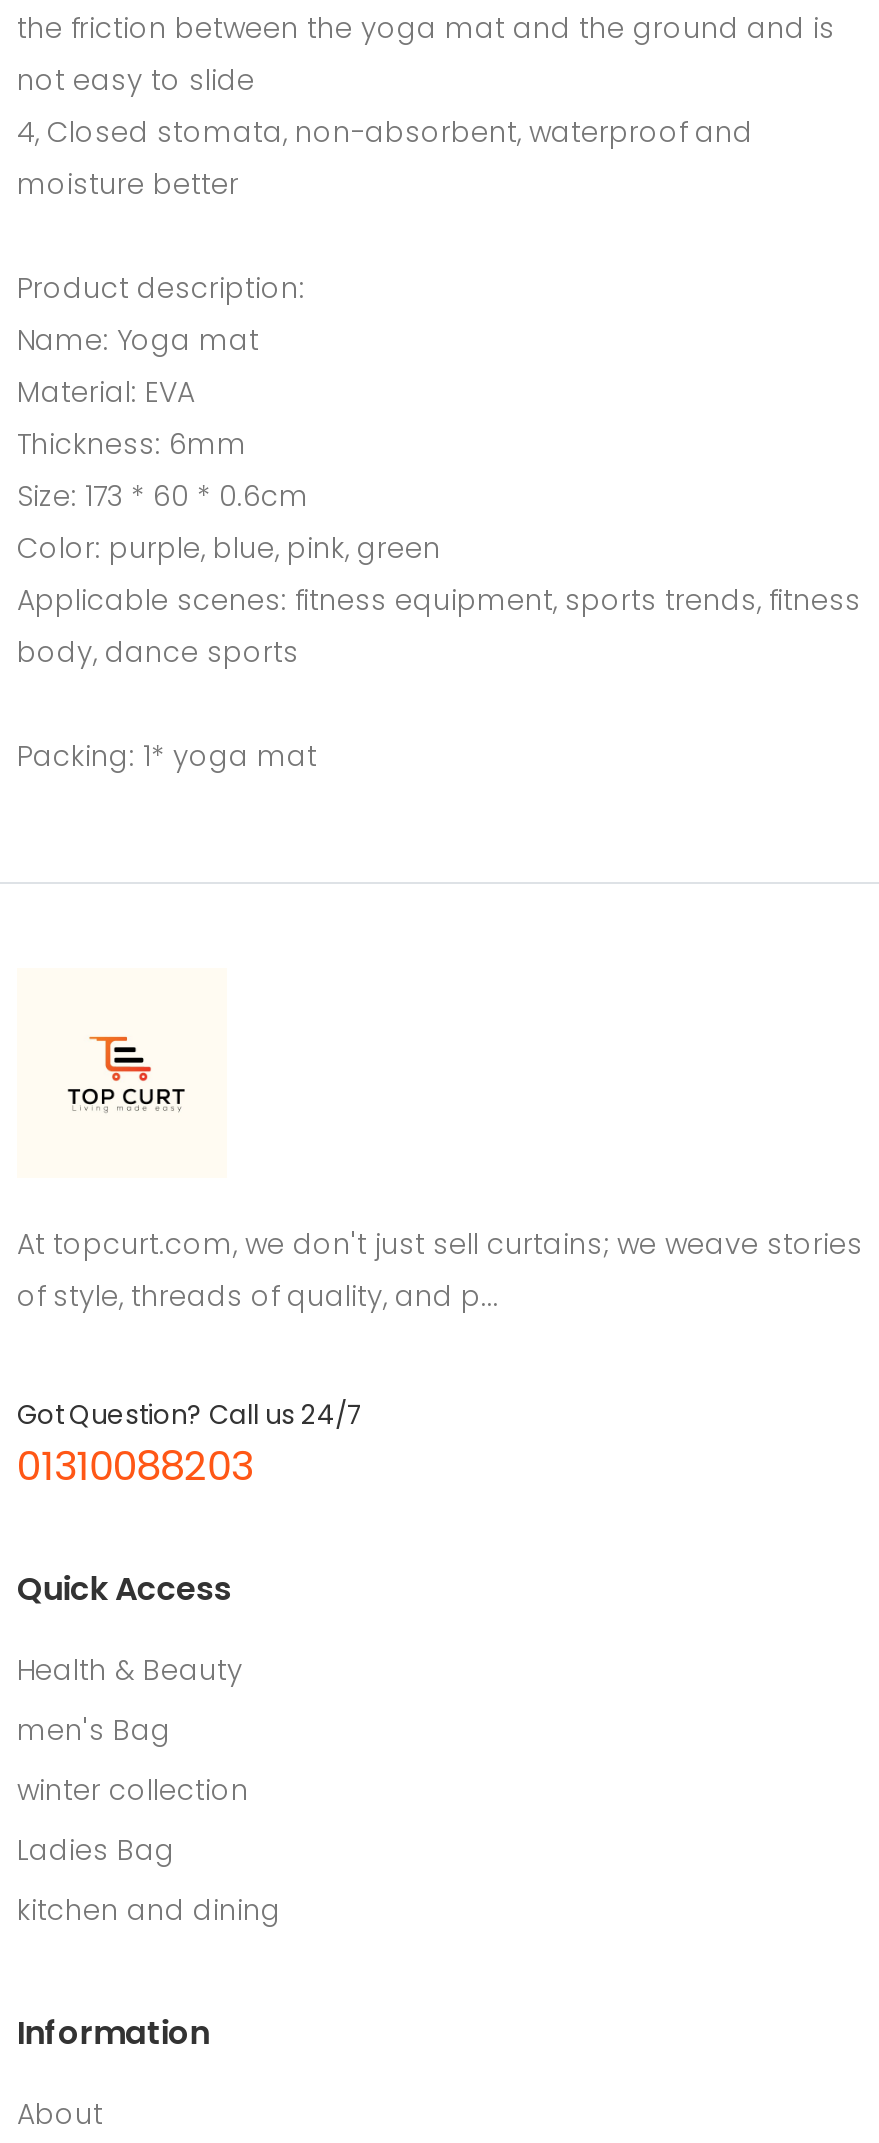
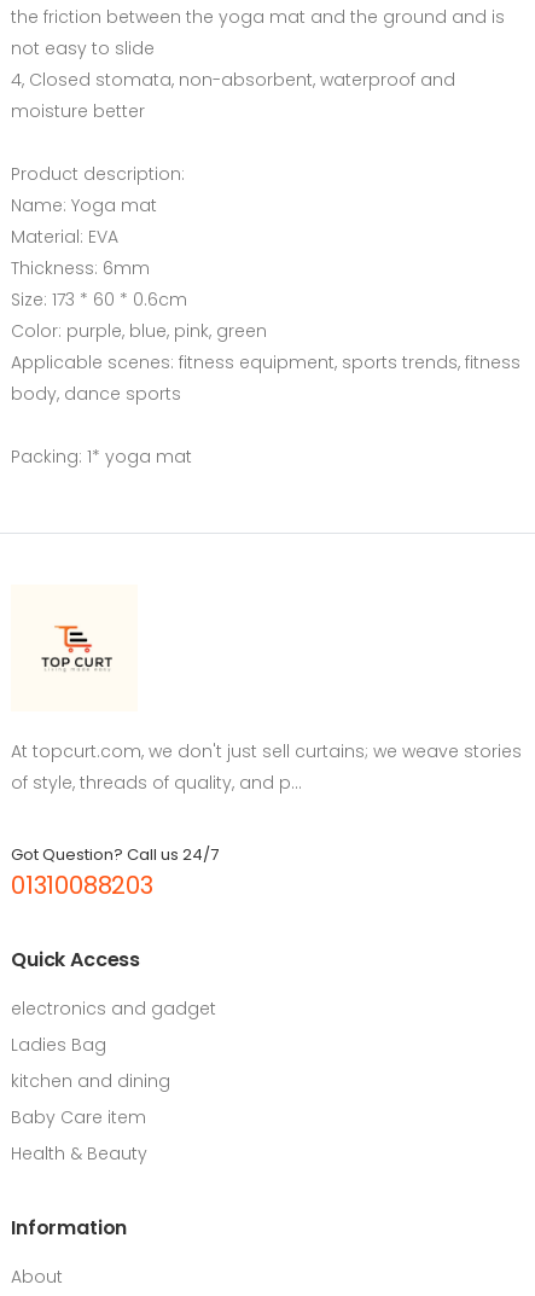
moved down: Health & Beauty

- men's Bag
- winter collection
+ electronics and gadget

moved up: Ladies Bag | kitchen and dining

+ Baby Care item
